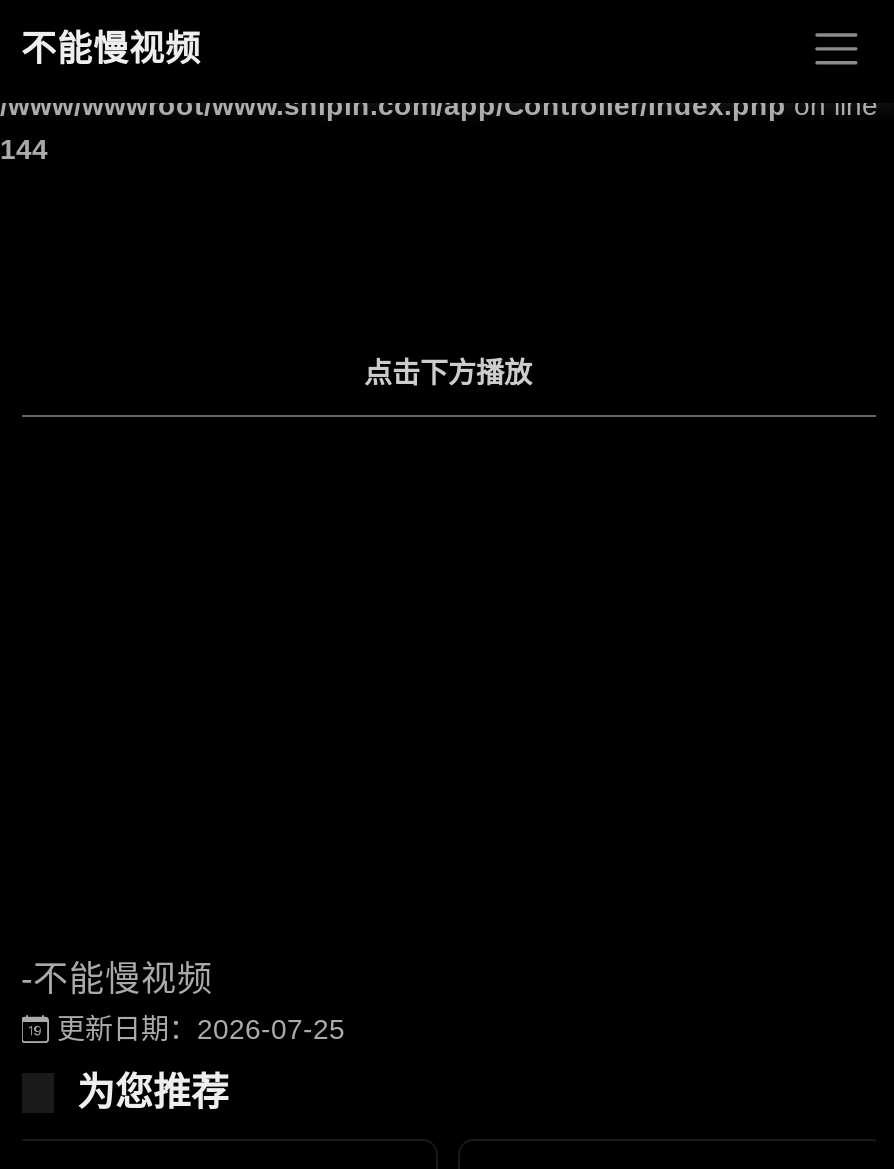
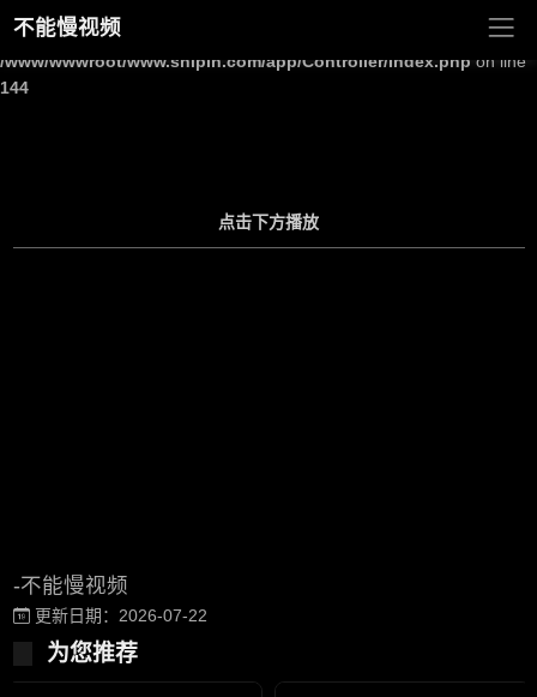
- 更新日期：2026-07-25
+ 更新日期：2026-07-22
